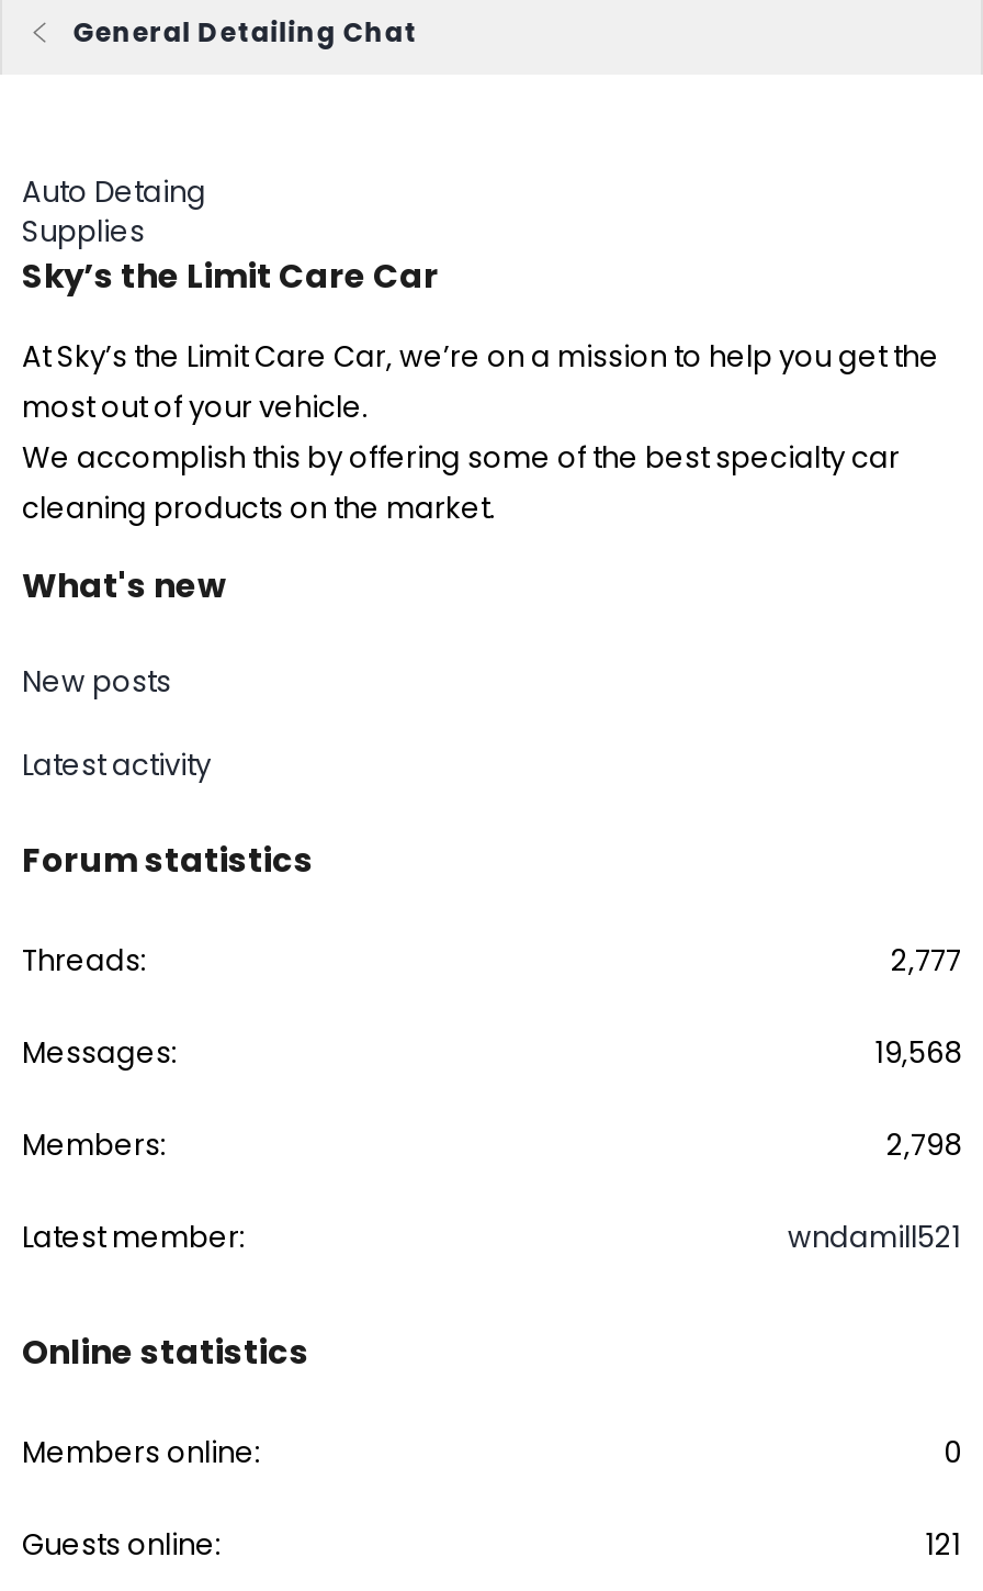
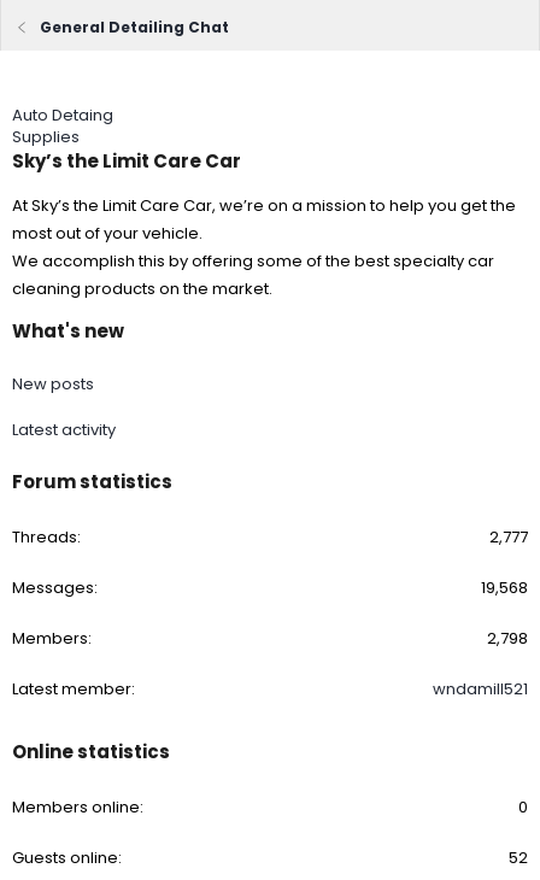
- 121
+ 52
